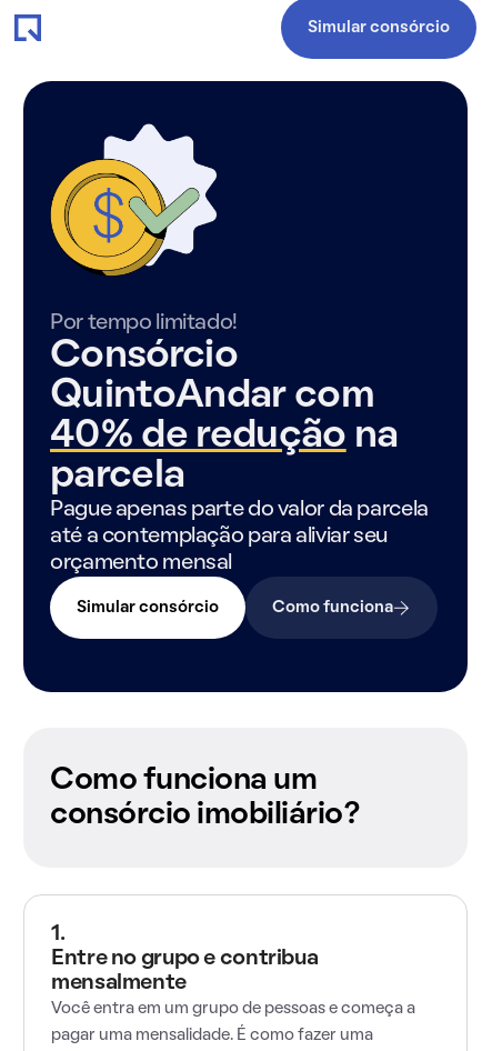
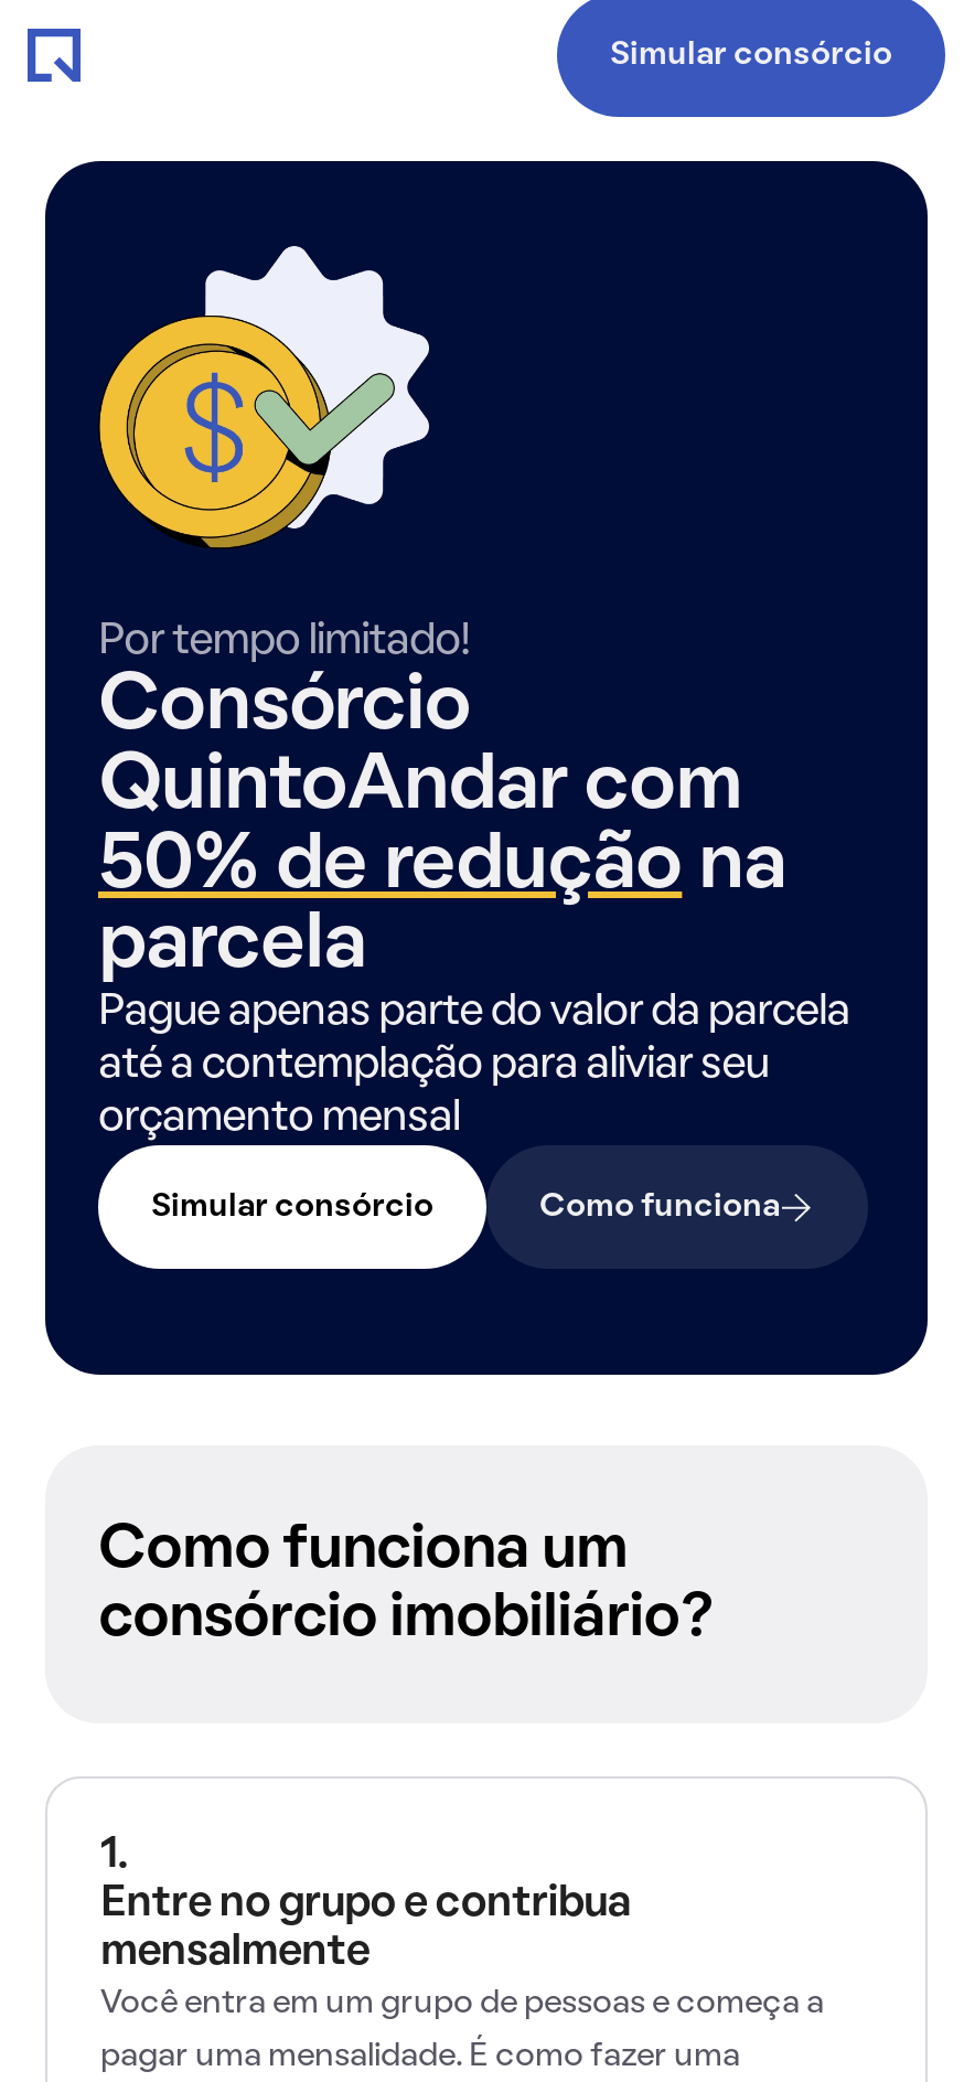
- 40% de redução na
+ 50% de redução na
